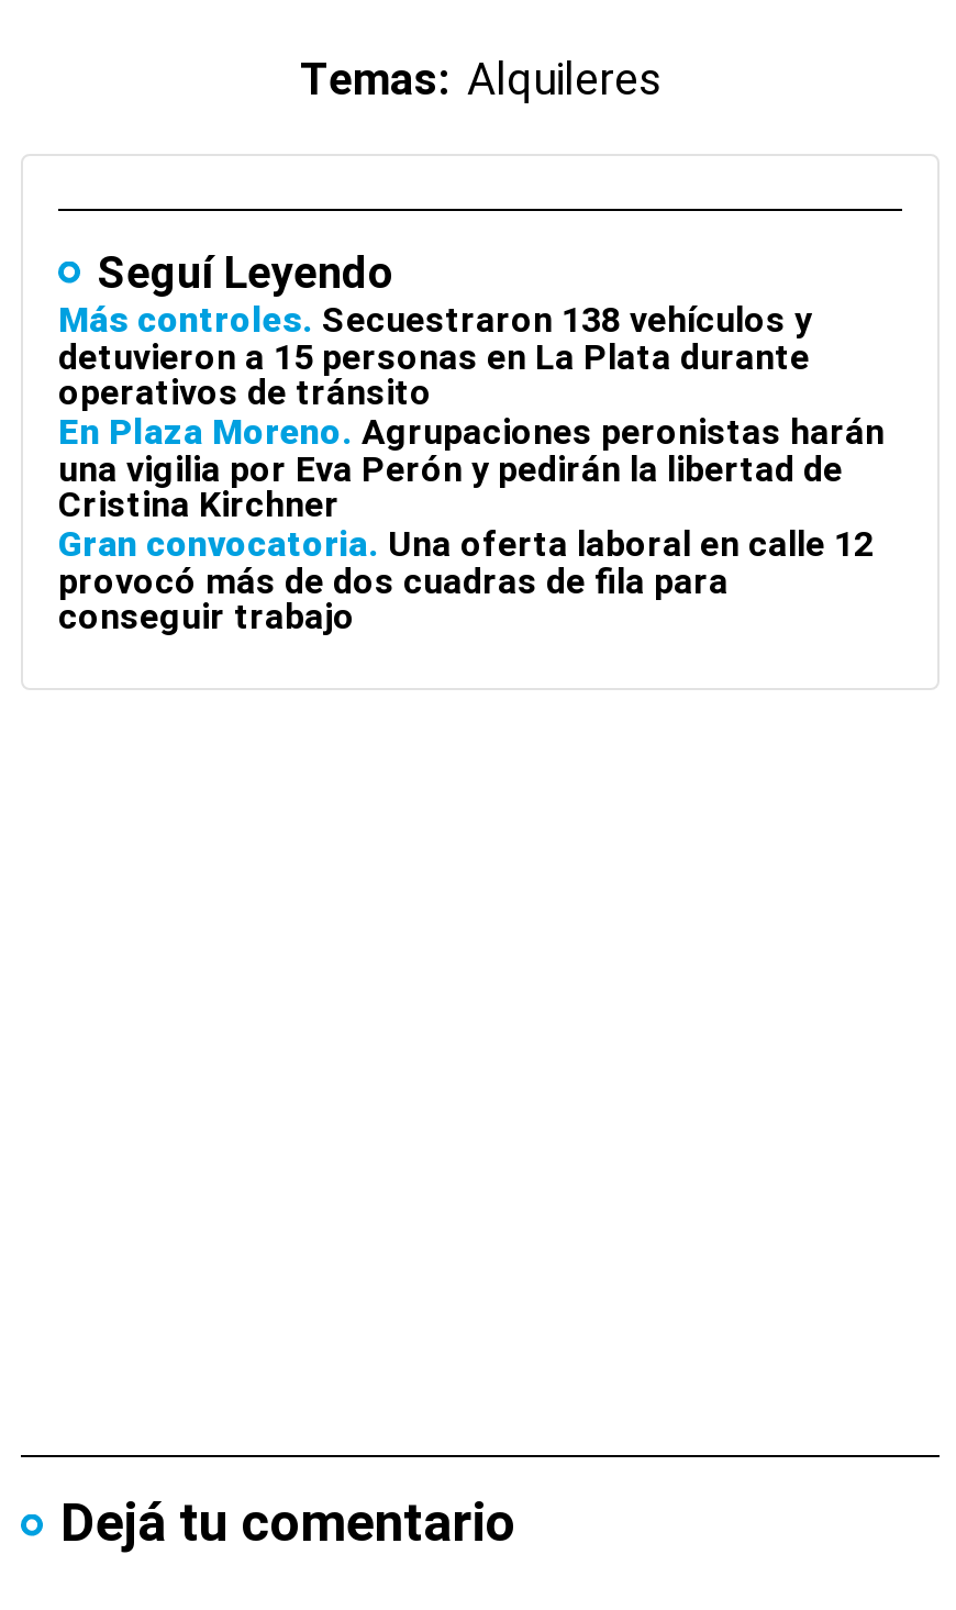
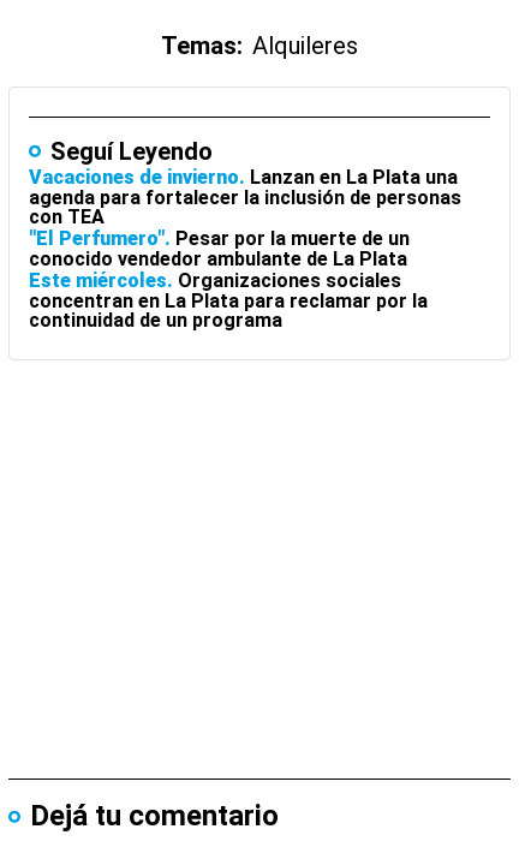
- Más controles Secuestraron 138 vehículos y
- detuvieron a 15 personas en La Plata durante
- operativos de tránsito
- En Plaza Moreno Agrupaciones peronistas harán
- una vigilia por Eva Perón y pedirán la libertad de
- Cristina Kirchner
- Gran convocatoria Una oferta laboral en calle 12
- provocó más de dos cuadras de fila para
- conseguir trabajo
+ Vacaciones de invierno Lanzan en La Plata una
+ agenda para fortalecer la inclusión de personas
+ con TEA
+ "El Perfumero" Pesar por la muerte de un
+ conocido vendedor ambulante de La Plata
+ Este miércoles Organizaciones sociales
+ concentran en La Plata para reclamar por la
+ continuidad de un programa
